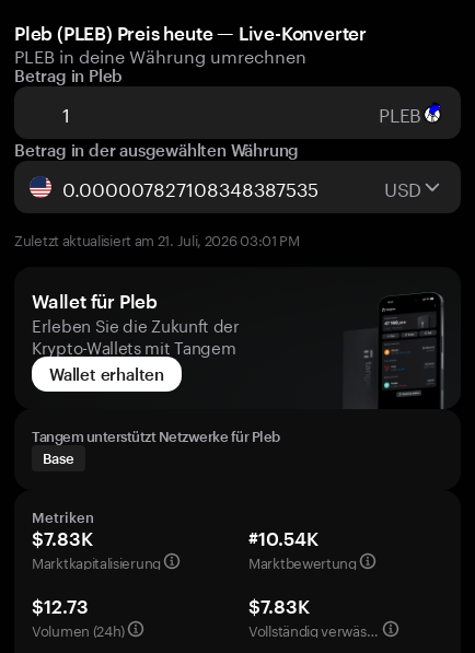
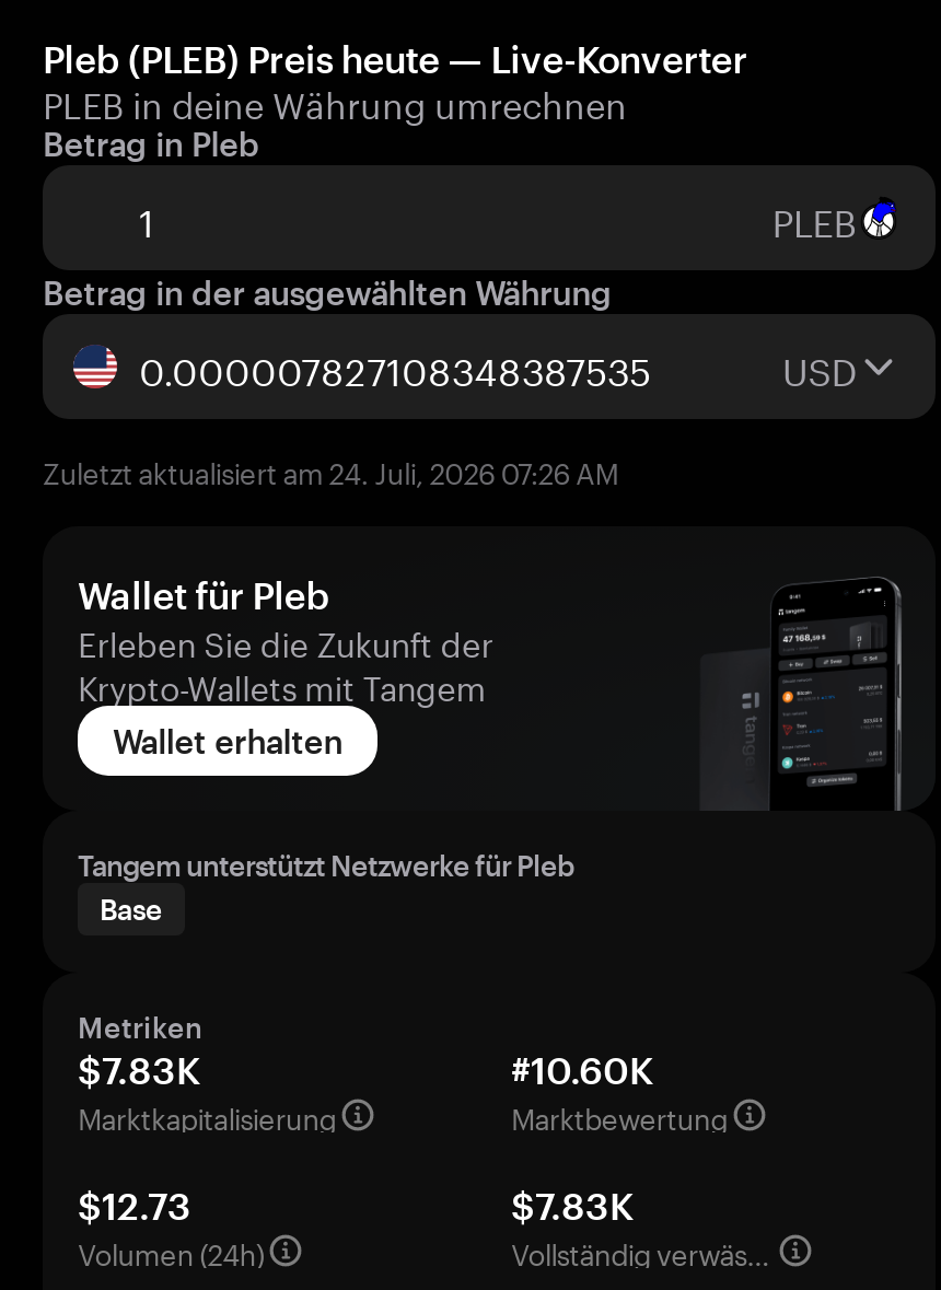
- Zuletzt aktualisiert am 21. Juli, 2026 03:01 PM
+ Zuletzt aktualisiert am 24. Juli, 2026 07:26 AM

- #10.54K
+ #10.60K
